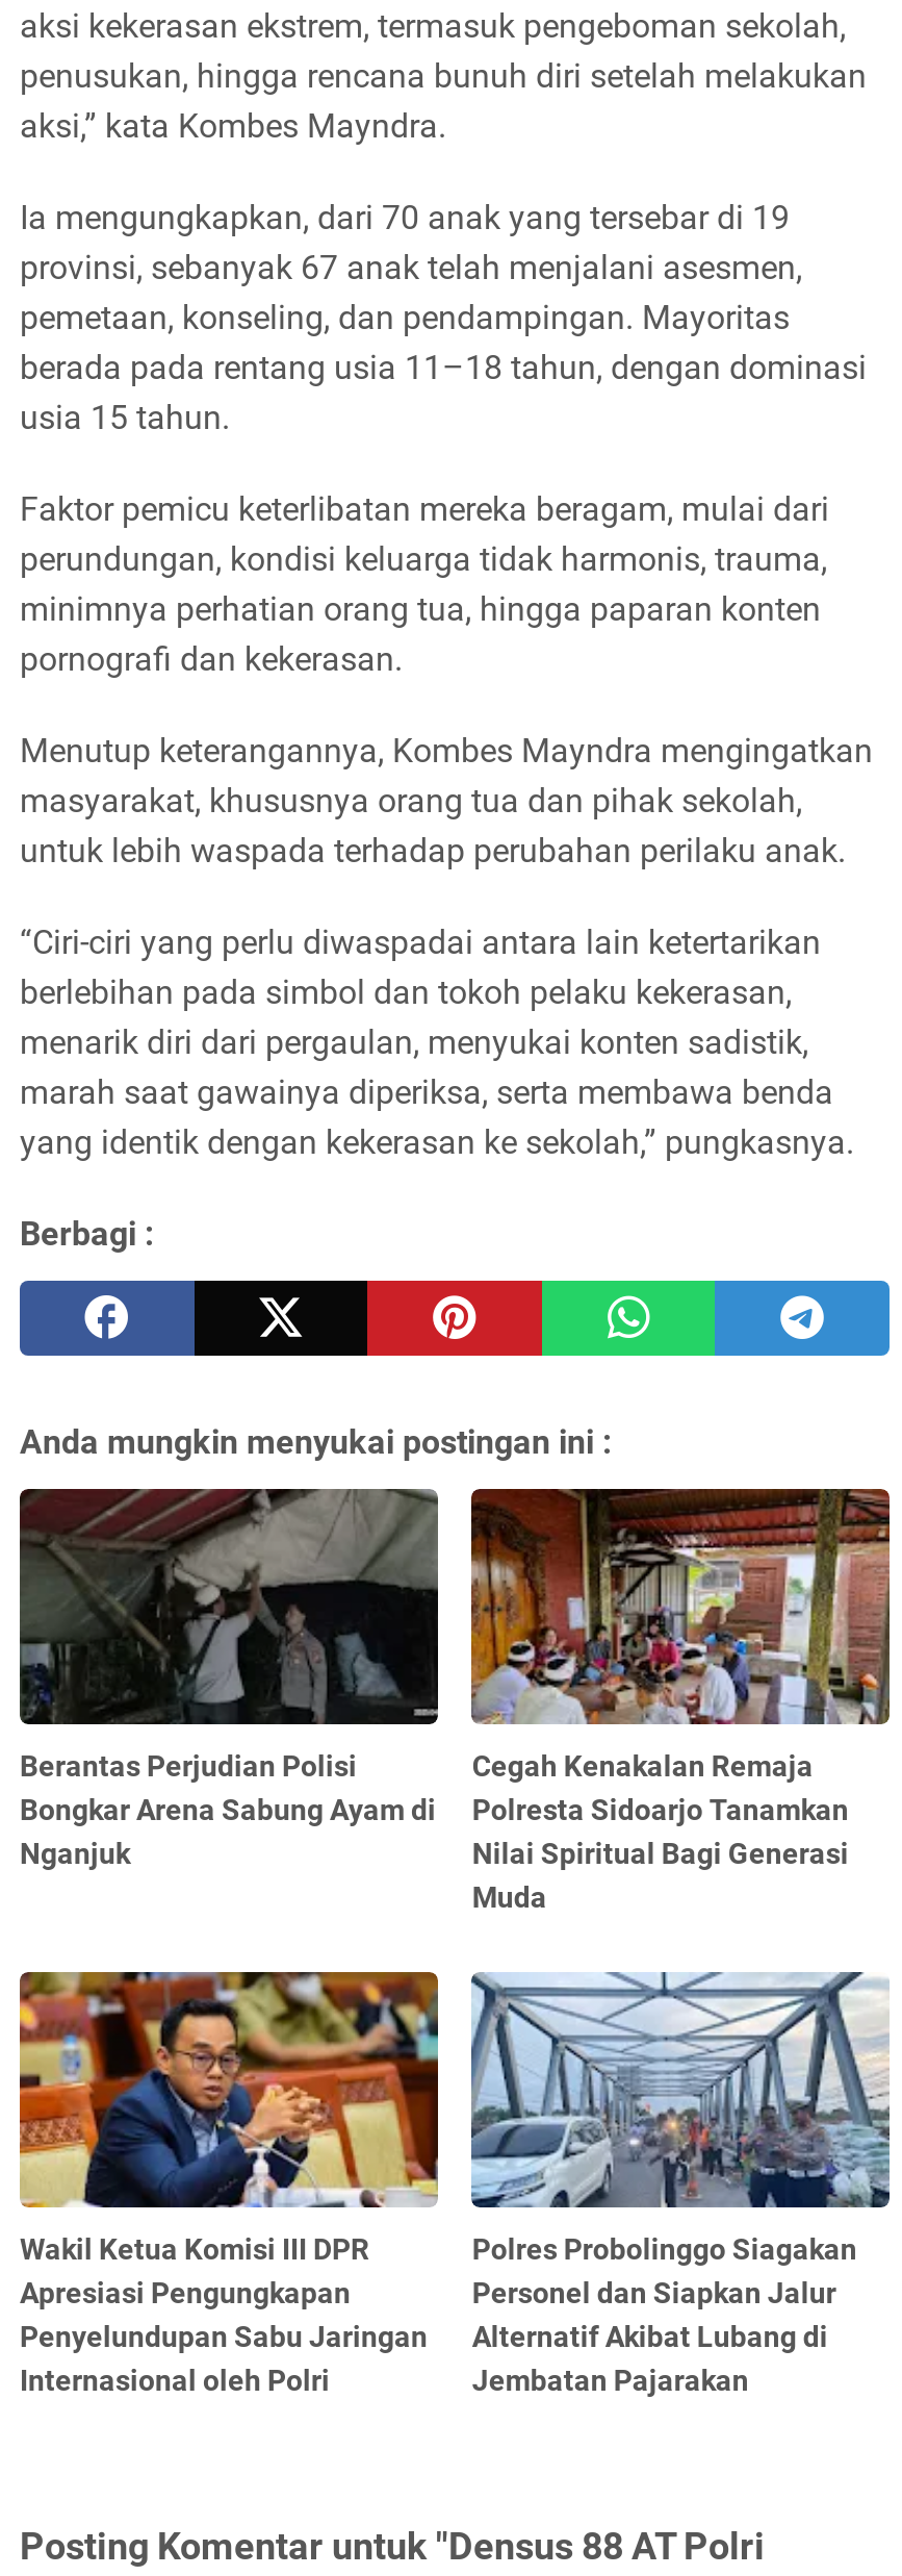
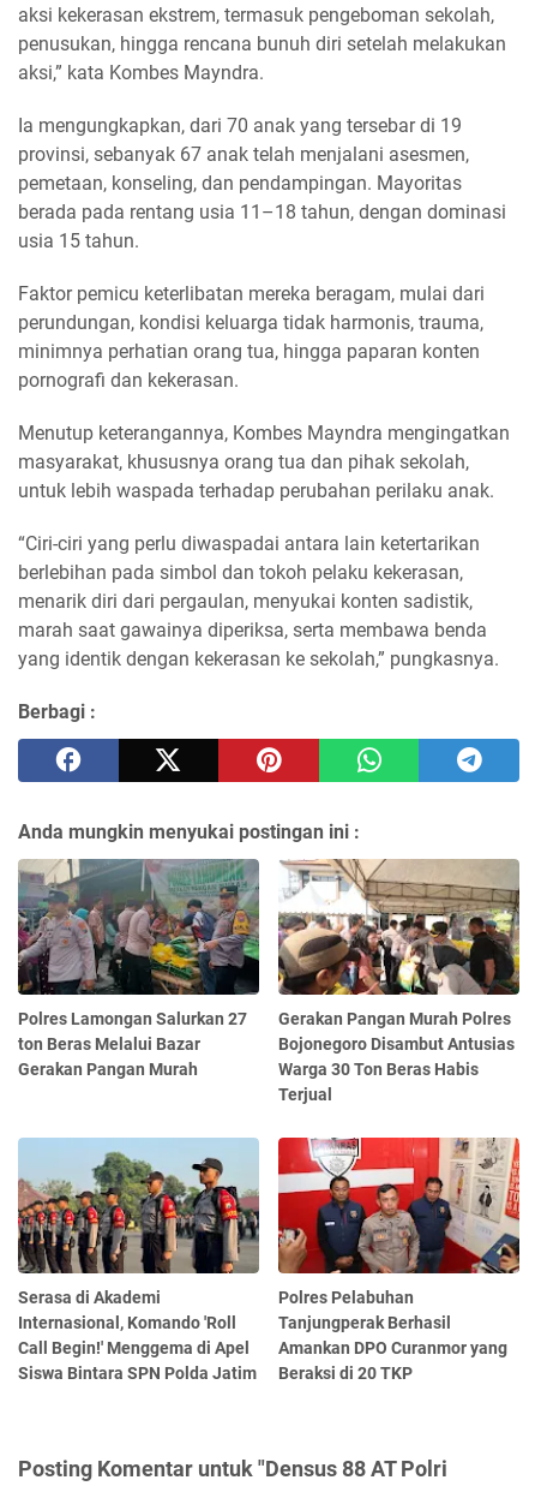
- [image]
- Berantas Perjudian Polisi
- Bongkar Arena Sabung Ayam di
- Nganjuk
+ [image]
+ Polres Lamongan Salurkan 27
+ ton Beras Melalui Bazar
+ Gerakan Pangan Murah

- [image]
- Cegah Kenakalan Remaja
- Polresta Sidoarjo Tanamkan
- Nilai Spiritual Bagi Generasi
- Muda
+ [image]
+ Gerakan Pangan Murah Polres
+ Bojonegoro Disambut Antusias
+ Warga 30 Ton Beras Habis
+ Terjual

- [image]
- Wakil Ketua Komisi III DPR
- Apresiasi Pengungkapan
- Penyelundupan Sabu Jaringan
- Internasional oleh Polri
+ [image]
+ Serasa di Akademi
+ Internasional, Komando 'Roll
+ Call Begin!' Menggema di Apel
+ Siswa Bintara SPN Polda Jatim

- [image]
- Polres Probolinggo Siagakan
- Personel dan Siapkan Jalur
- Alternatif Akibat Lubang di
- Jembatan Pajarakan
+ [image]
+ Polres Pelabuhan
+ Tanjungperak Berhasil
+ Amankan DPO Curanmor yang
+ Beraksi di 20 TKP
